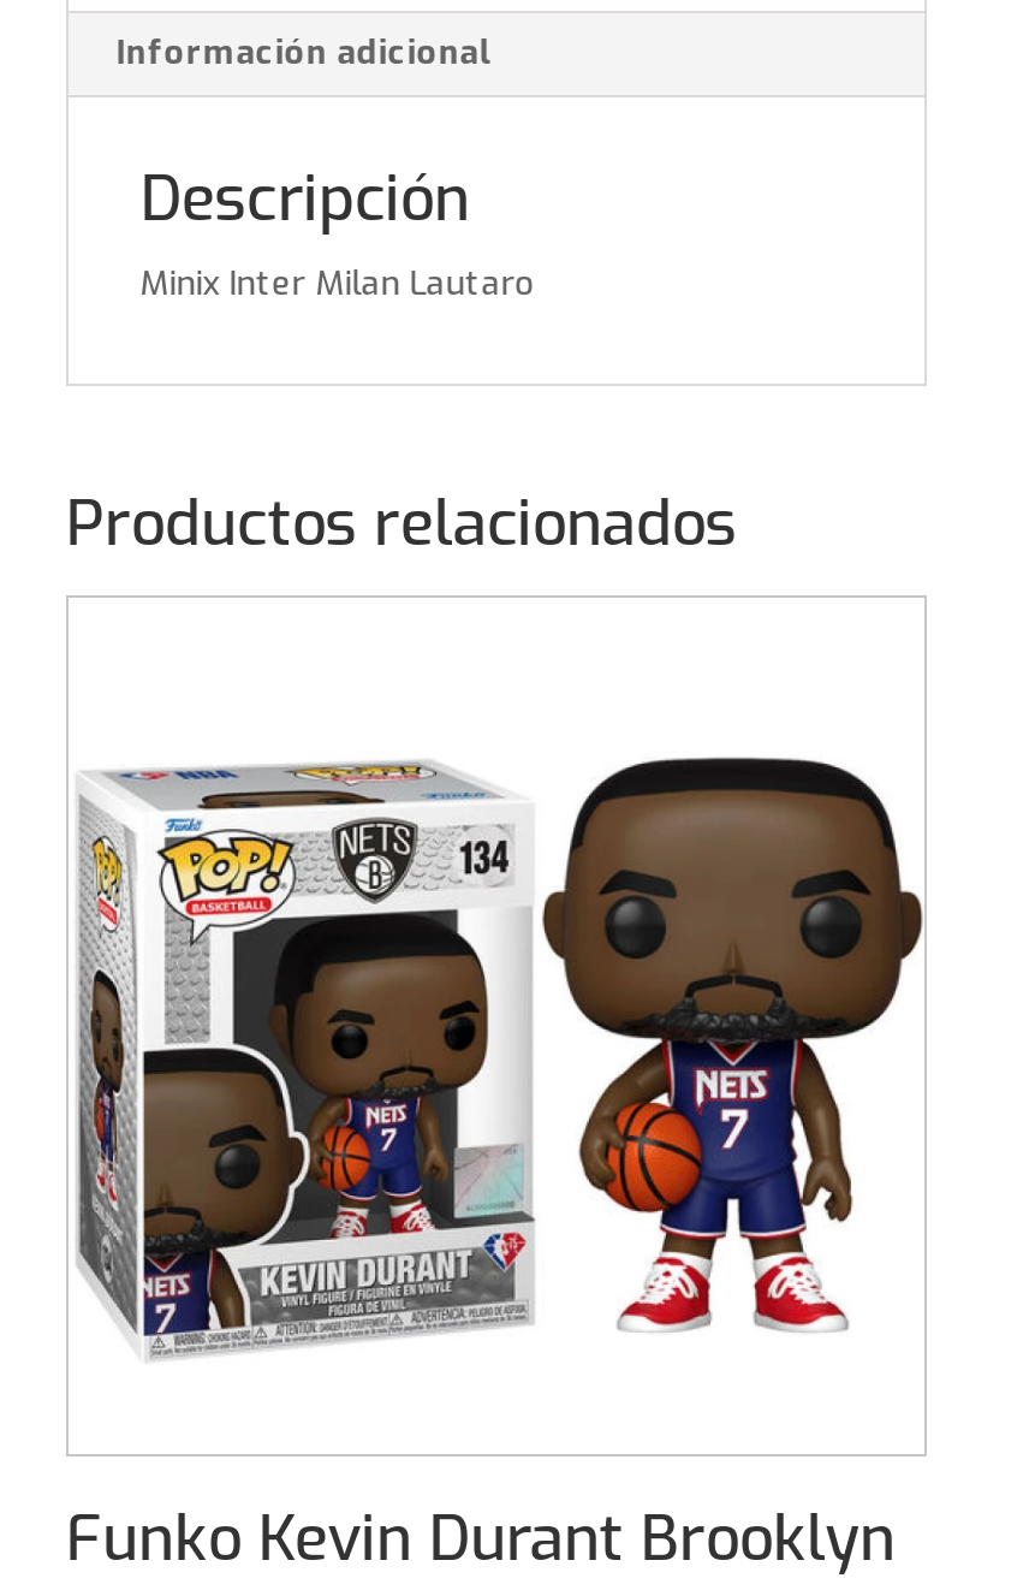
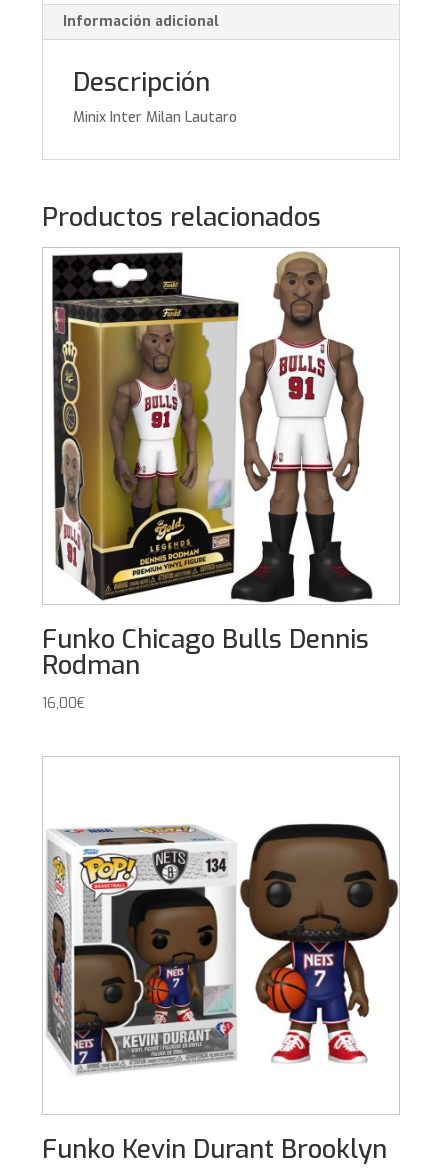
+ [image]
+ Funko Chicago Bulls Dennis
+ Rodman
+ 16,00€
